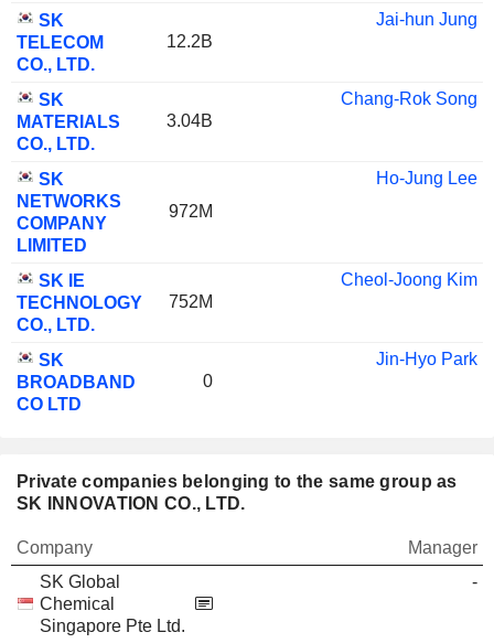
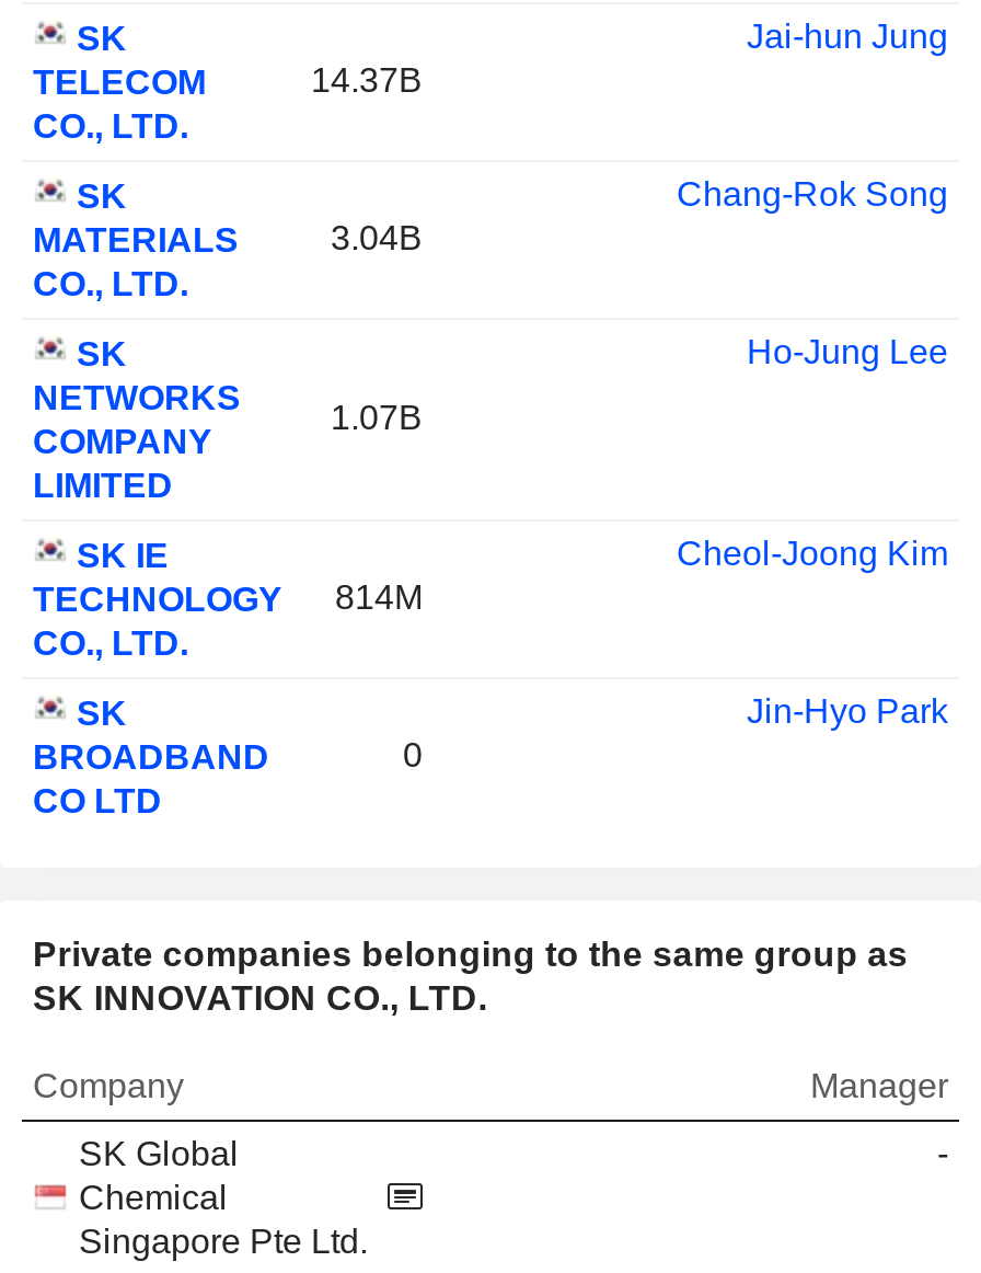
- 12.2B
+ 14.37B

- 972M
+ 1.07B

- TECHNOLOGY 752M
+ TECHNOLOGY 814M
